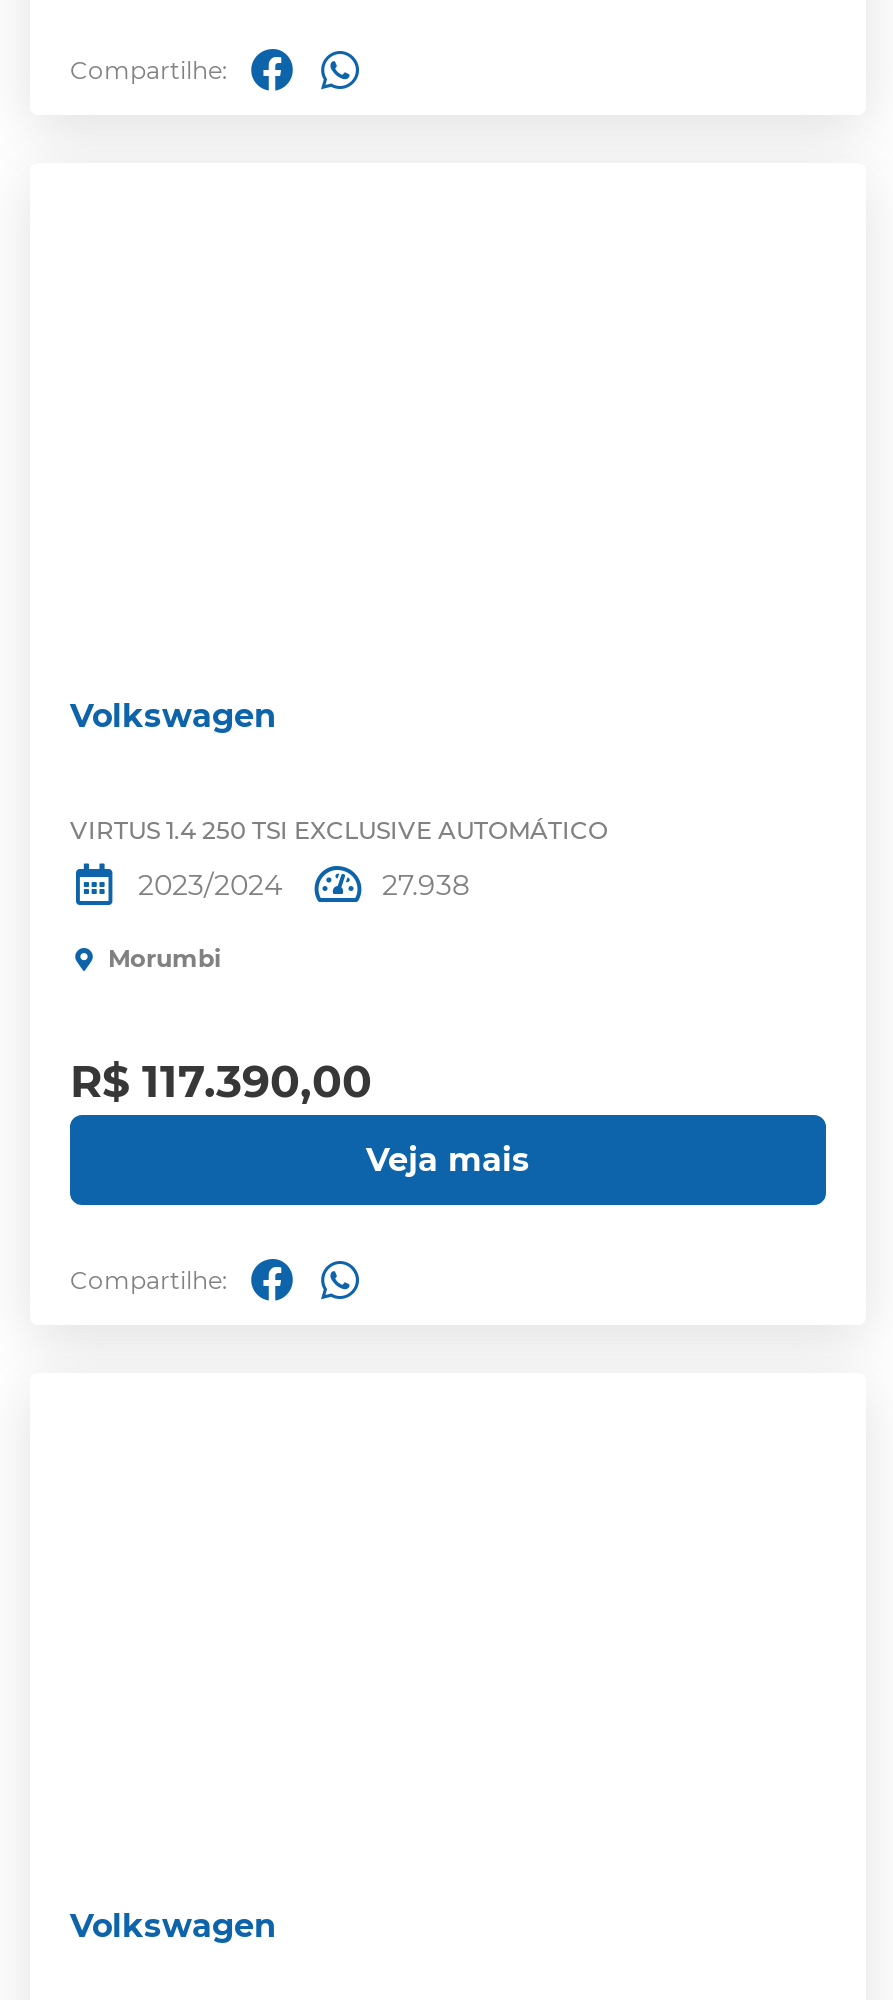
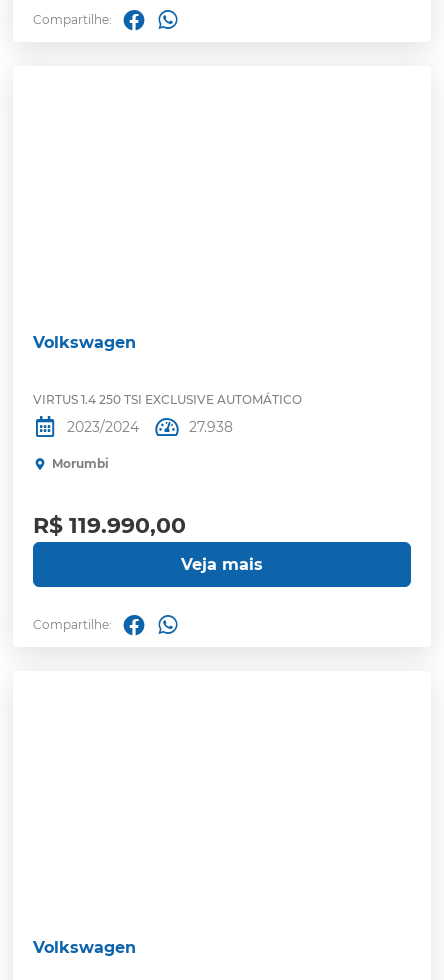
- R$ 117.390,00
+ R$ 119.990,00
